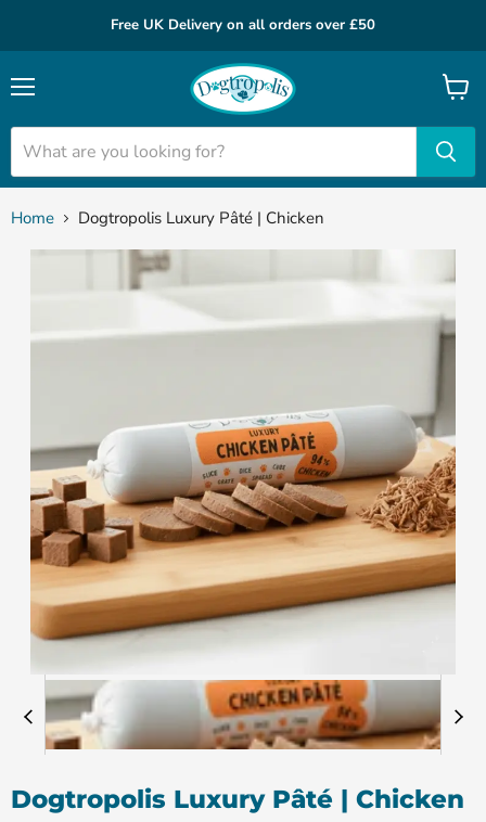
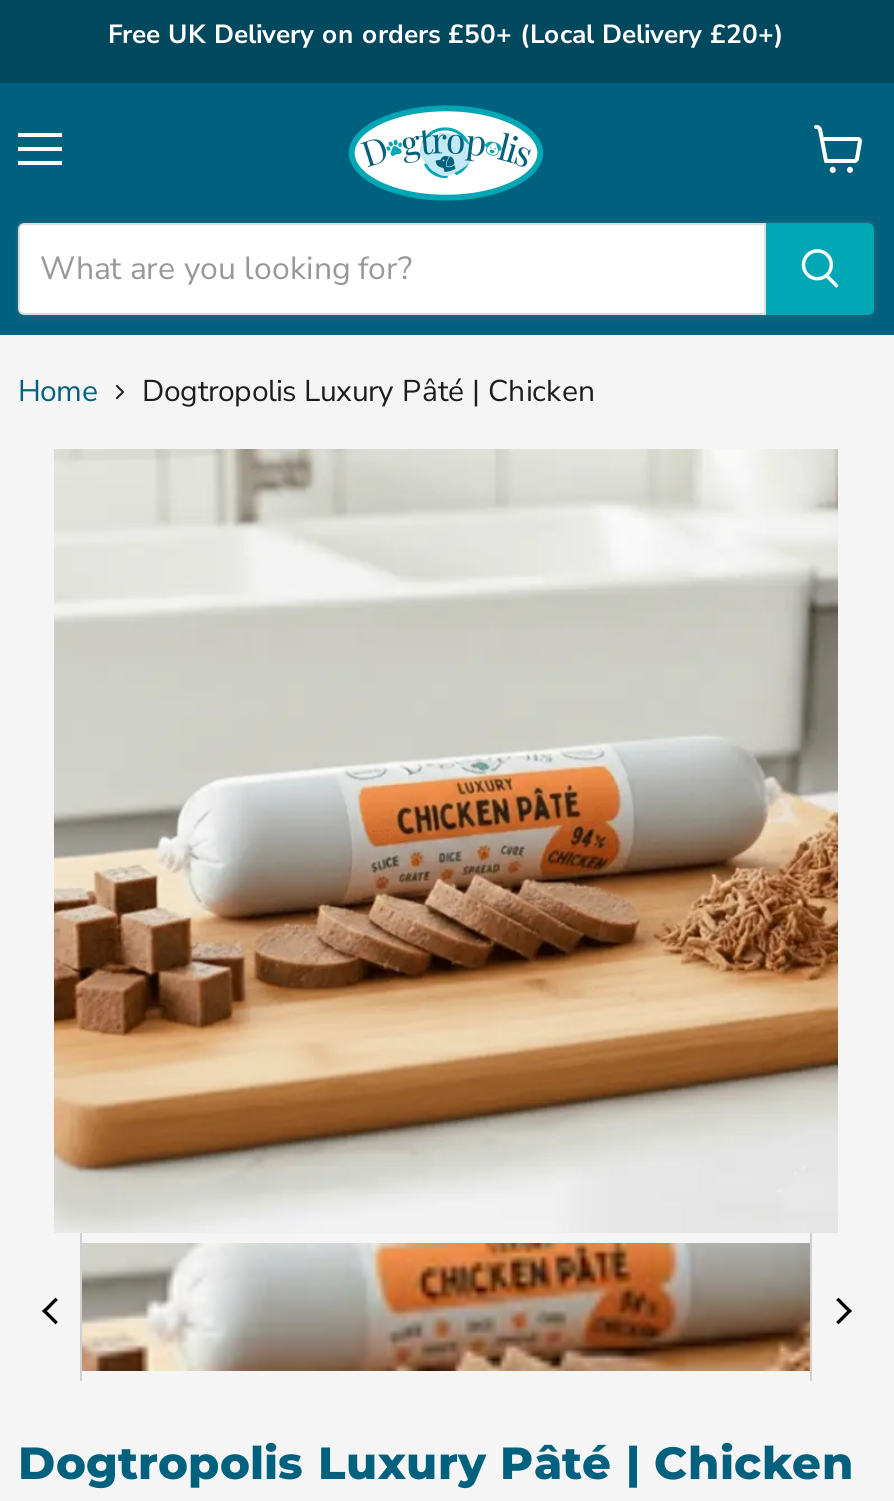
- Free UK Delivery on all orders over £50
+ Free UK Delivery on orders £50+ (Local Delivery £20+)
